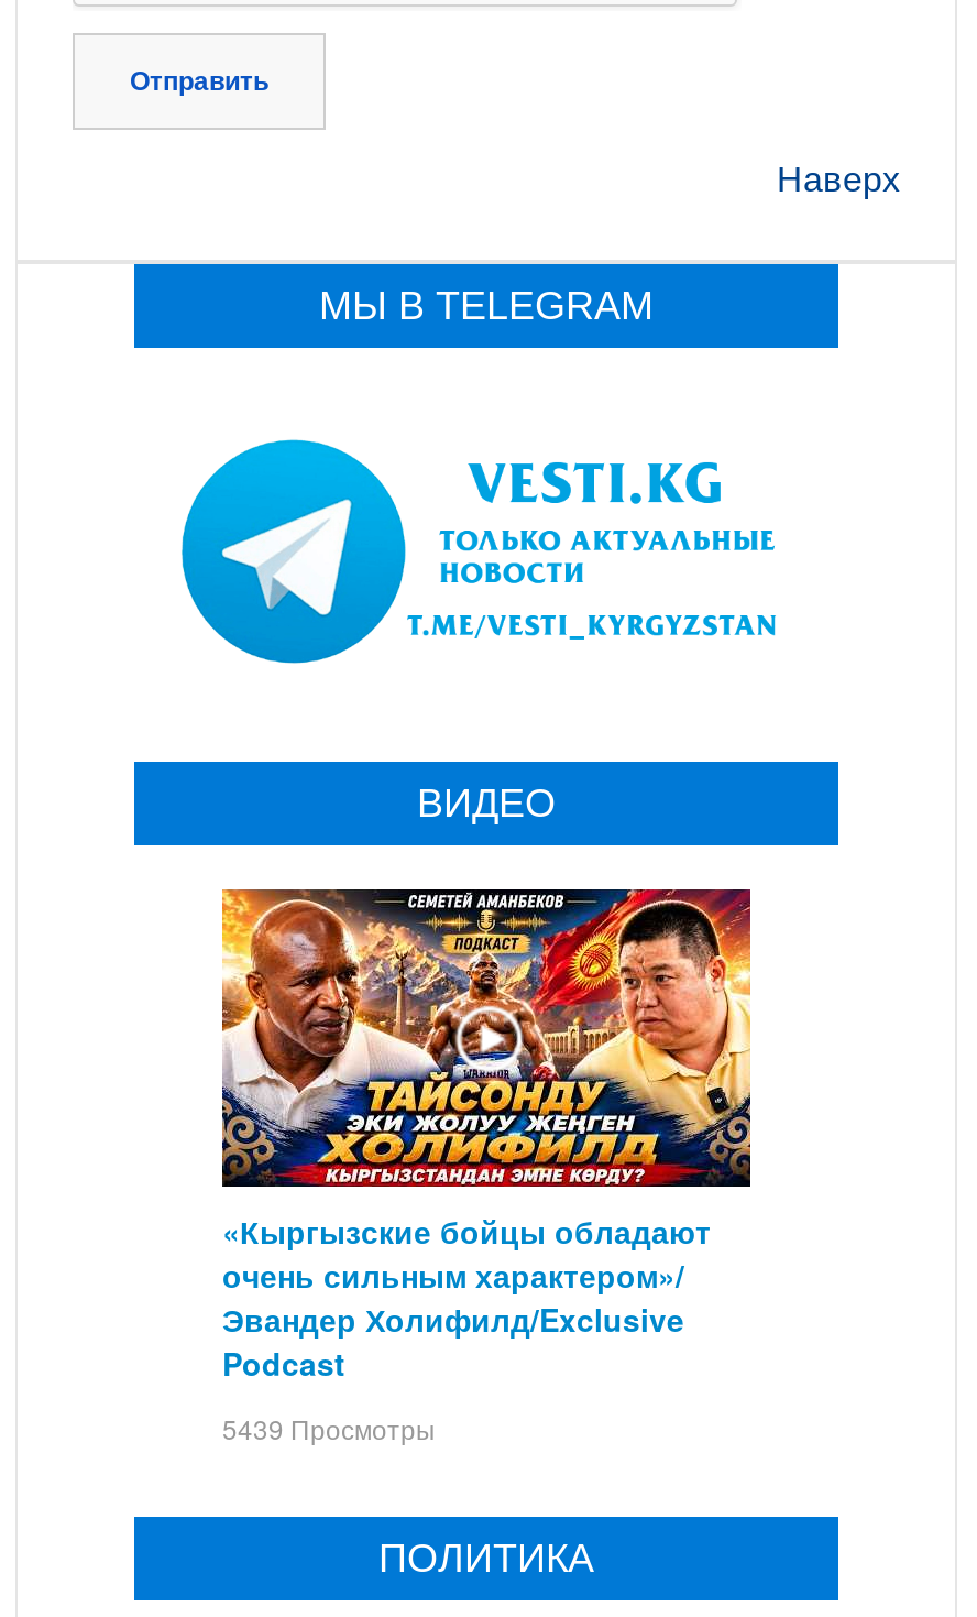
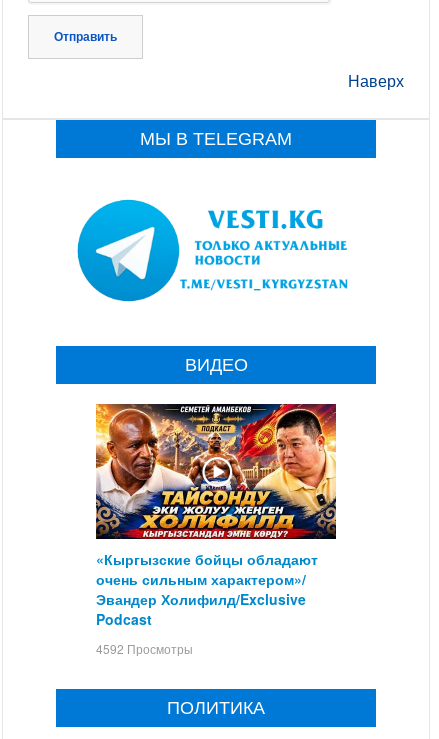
- 5439 Просмотры
+ 4592 Просмотры
